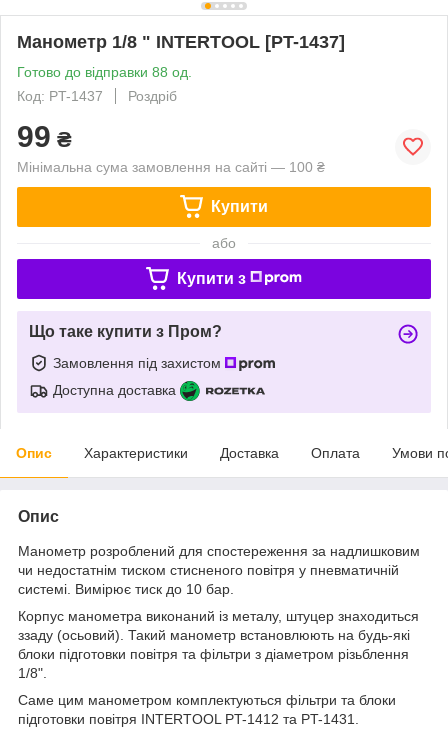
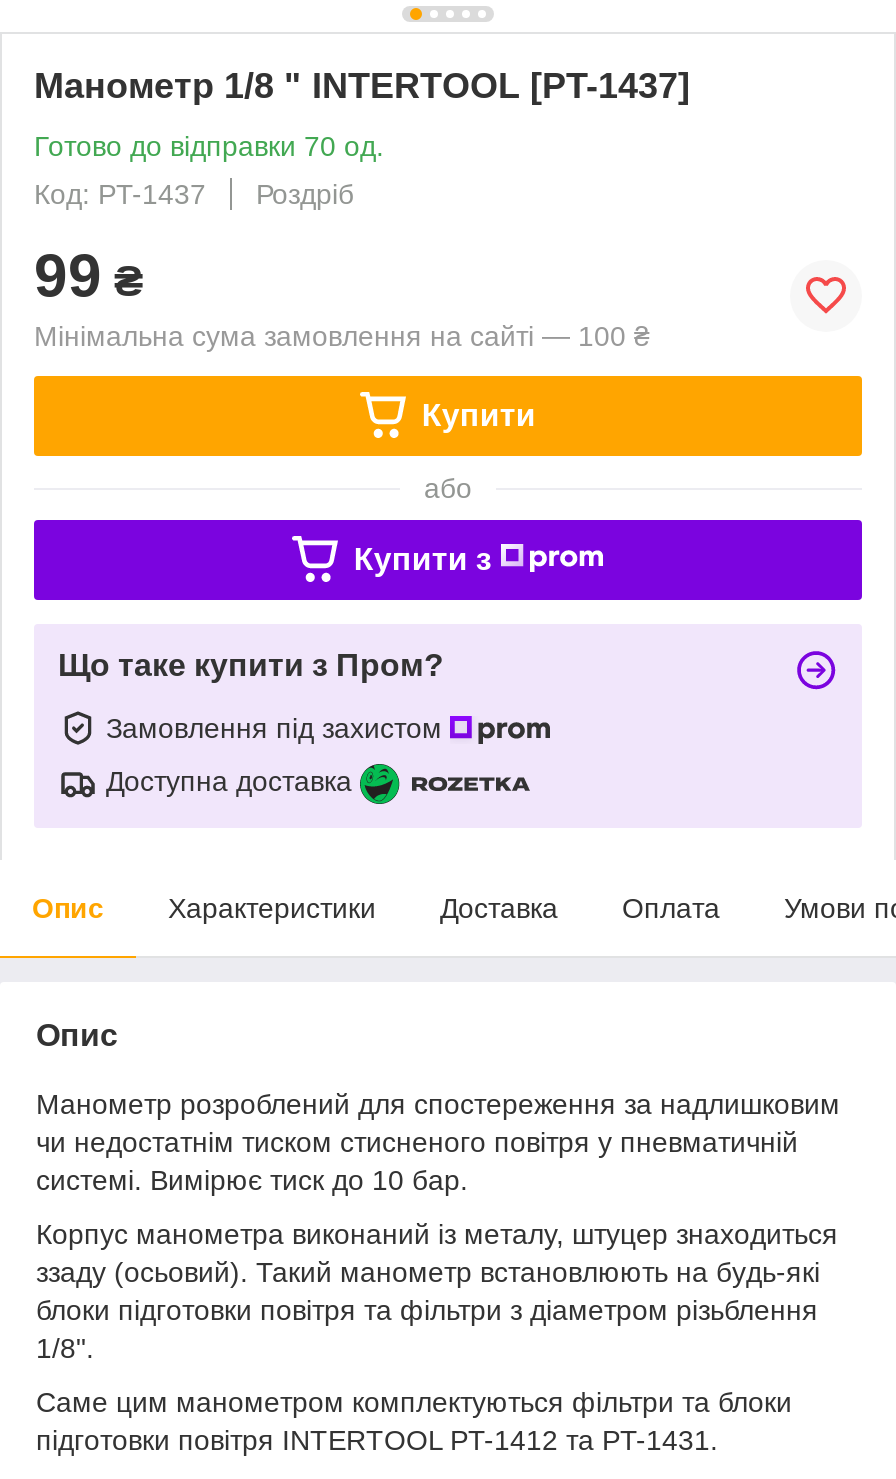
- Готово до відправки 88 од.
+ Готово до відправки 70 од.
